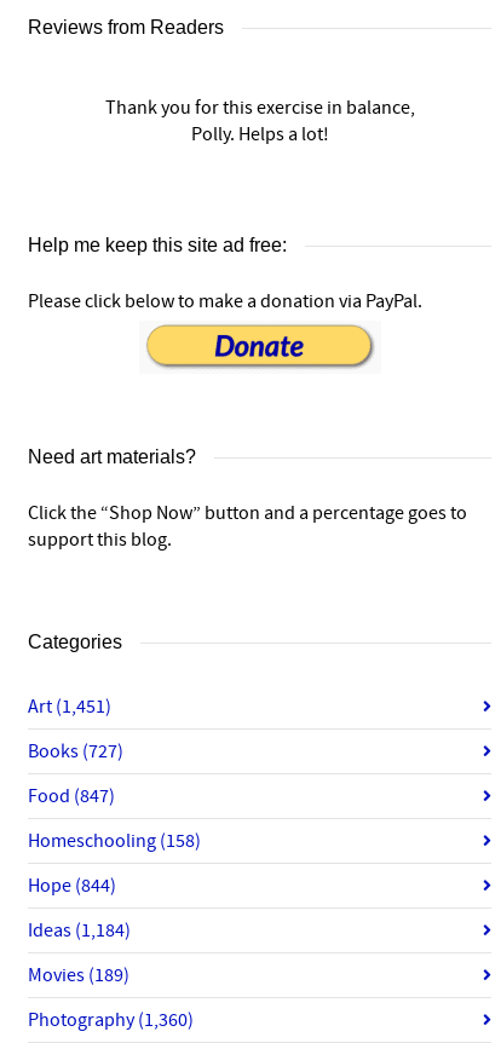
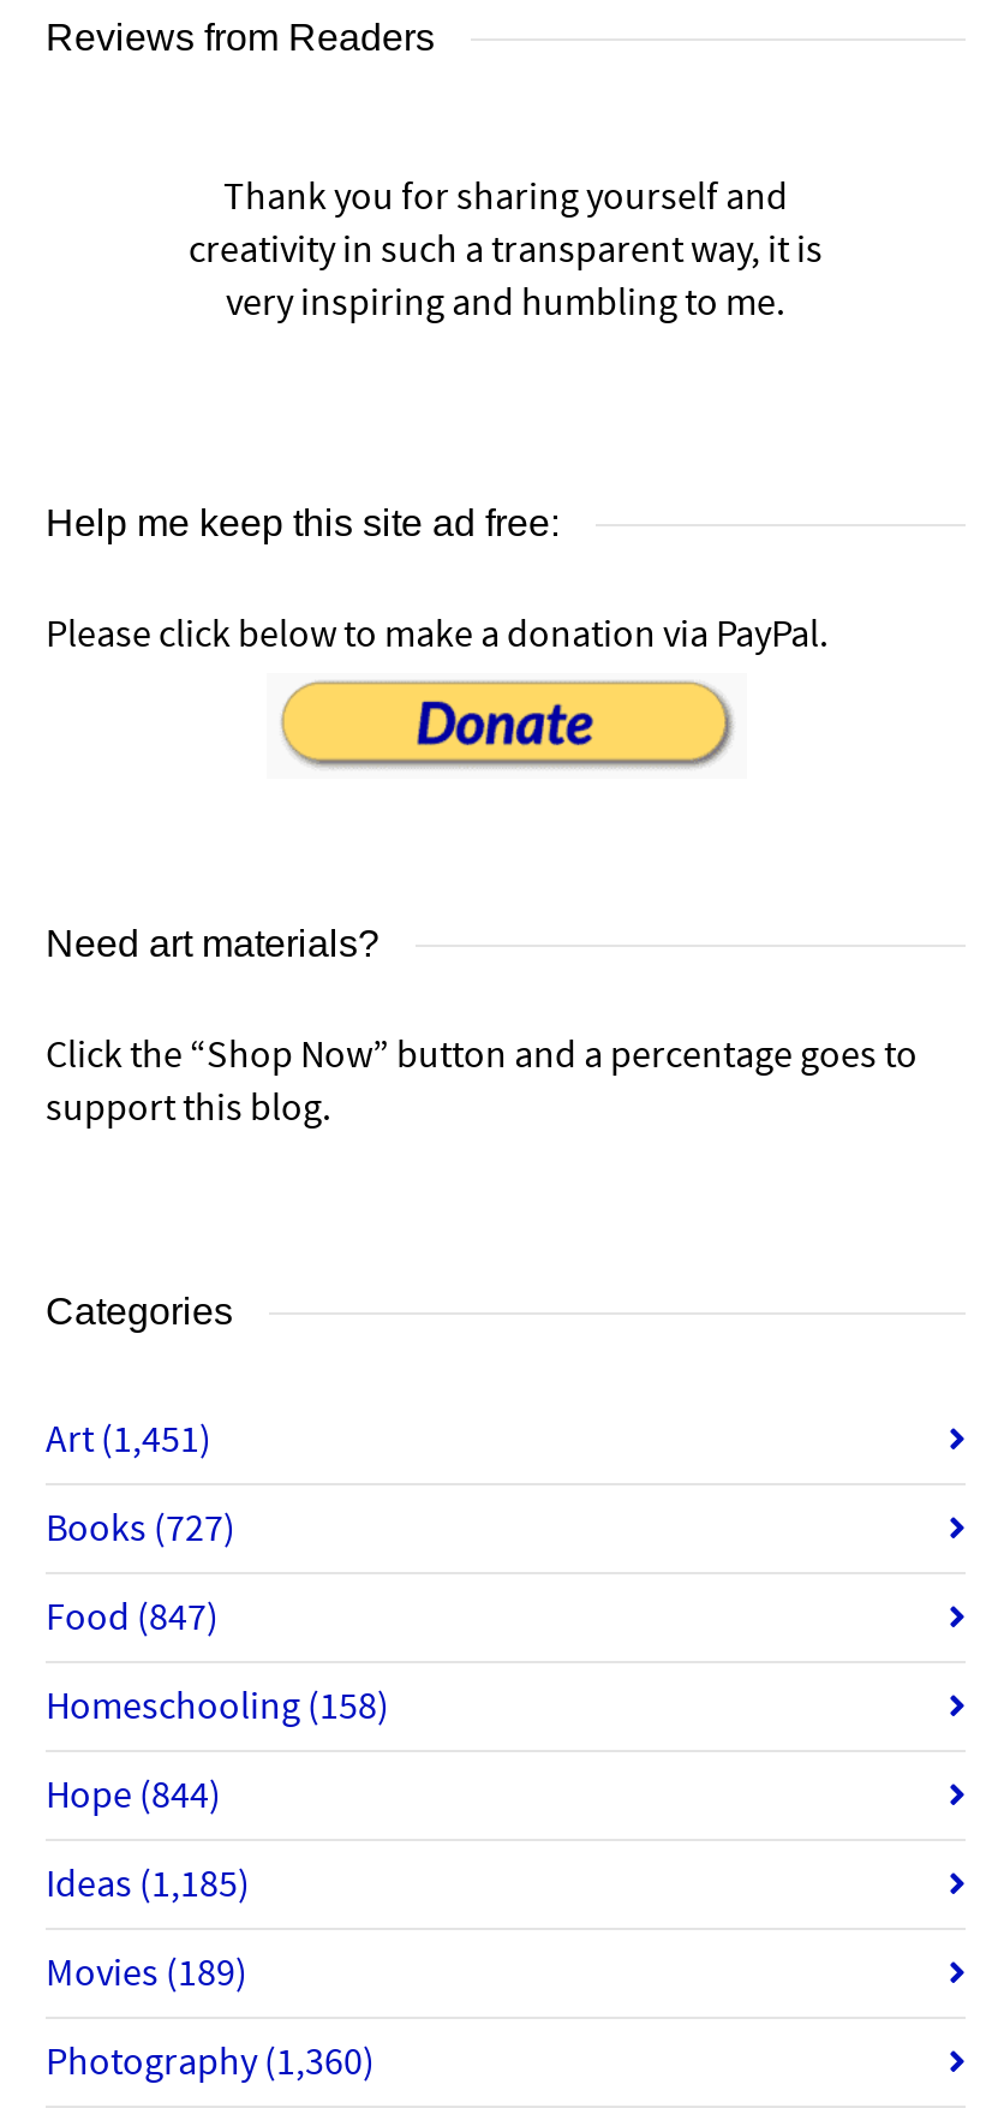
- Thank you for this exercise in balance,
- Polly. Helps a lot!
+ Thank you for sharing yourself and
+ creativity in such a transparent way, it is
+ very inspiring and humbling to me.

- Ideas (1,184)
+ Ideas (1,185)
